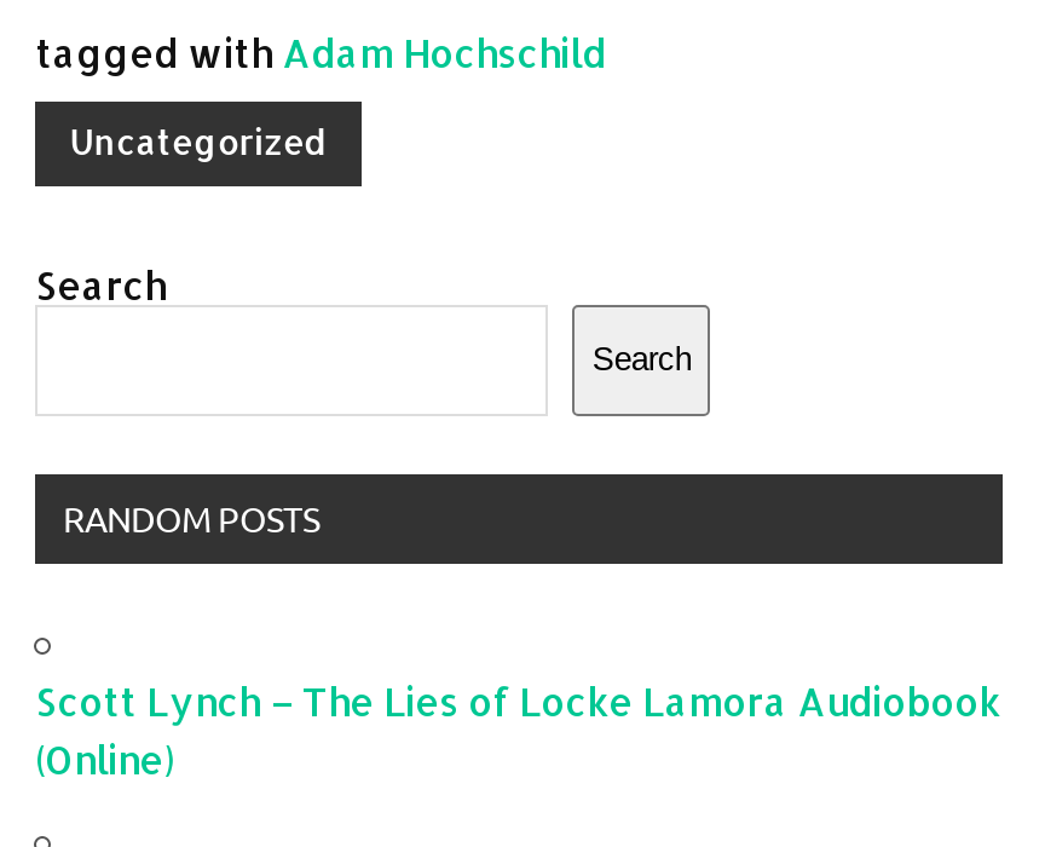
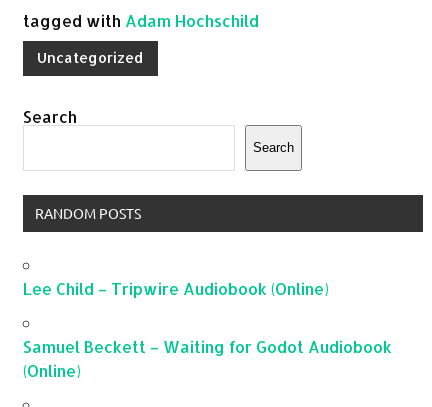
- Scott Lynch – The Lies of Locke Lamora Audiobook
+ Lee Child – Tripwire Audiobook (Online)
+ Samuel Beckett – Waiting for Godot Audiobook
